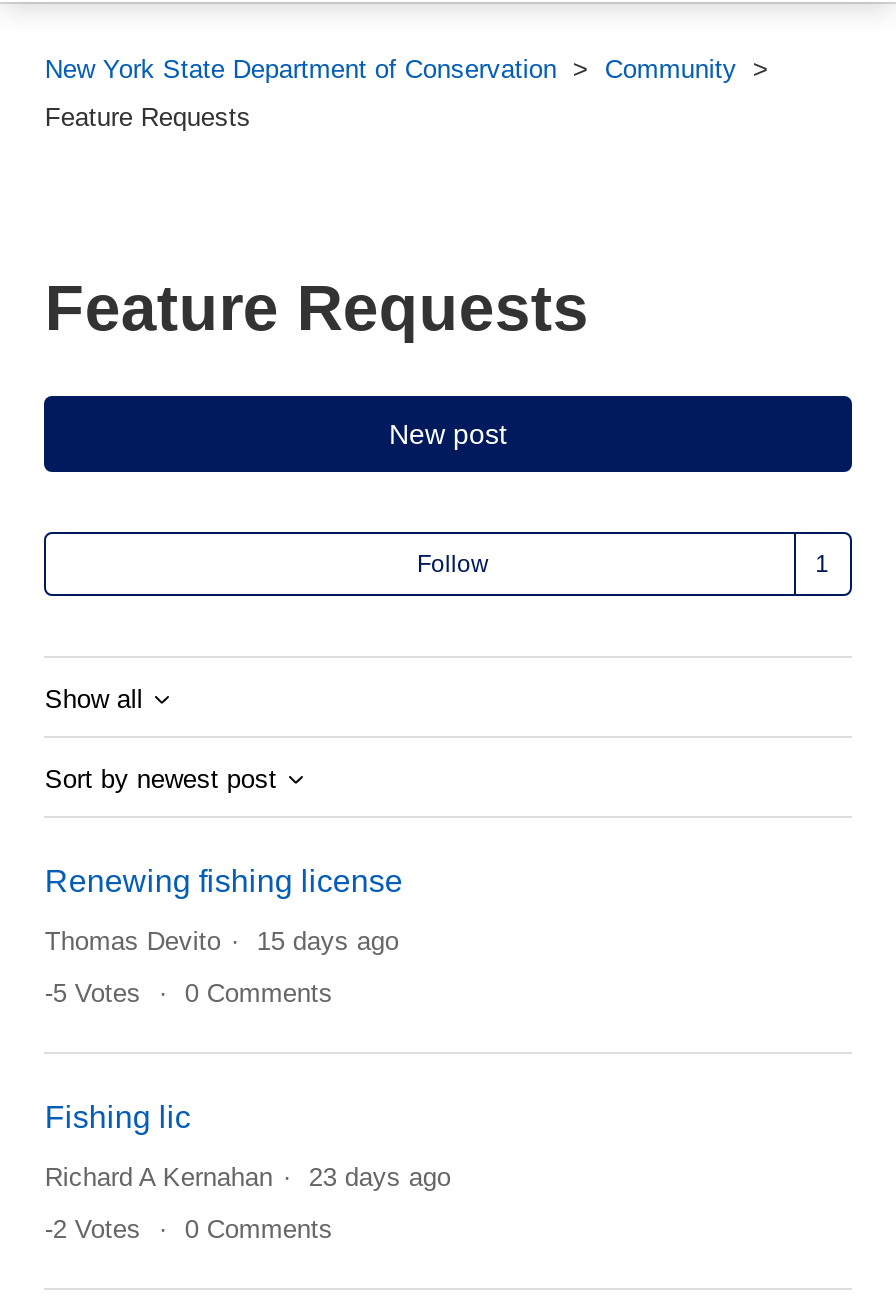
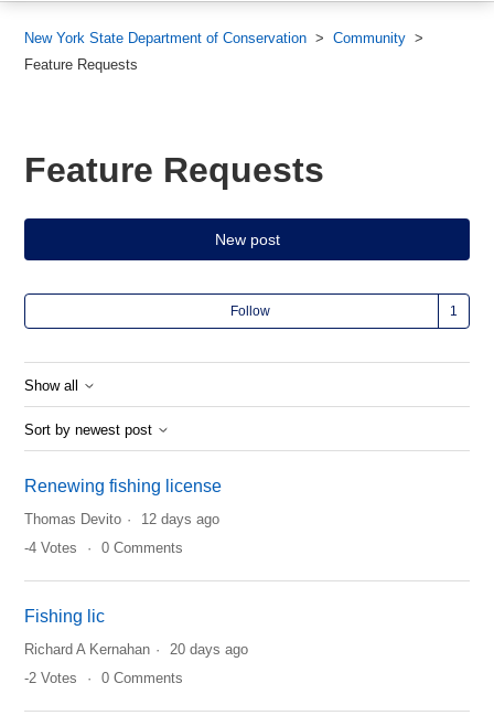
- Thomas Devito 15 days ago
+ Thomas Devito 12 days ago

- -5 Votes 0 Comments
+ -4 Votes 0 Comments

- Richard A Kernahan 23 days ago
+ Richard A Kernahan 20 days ago
